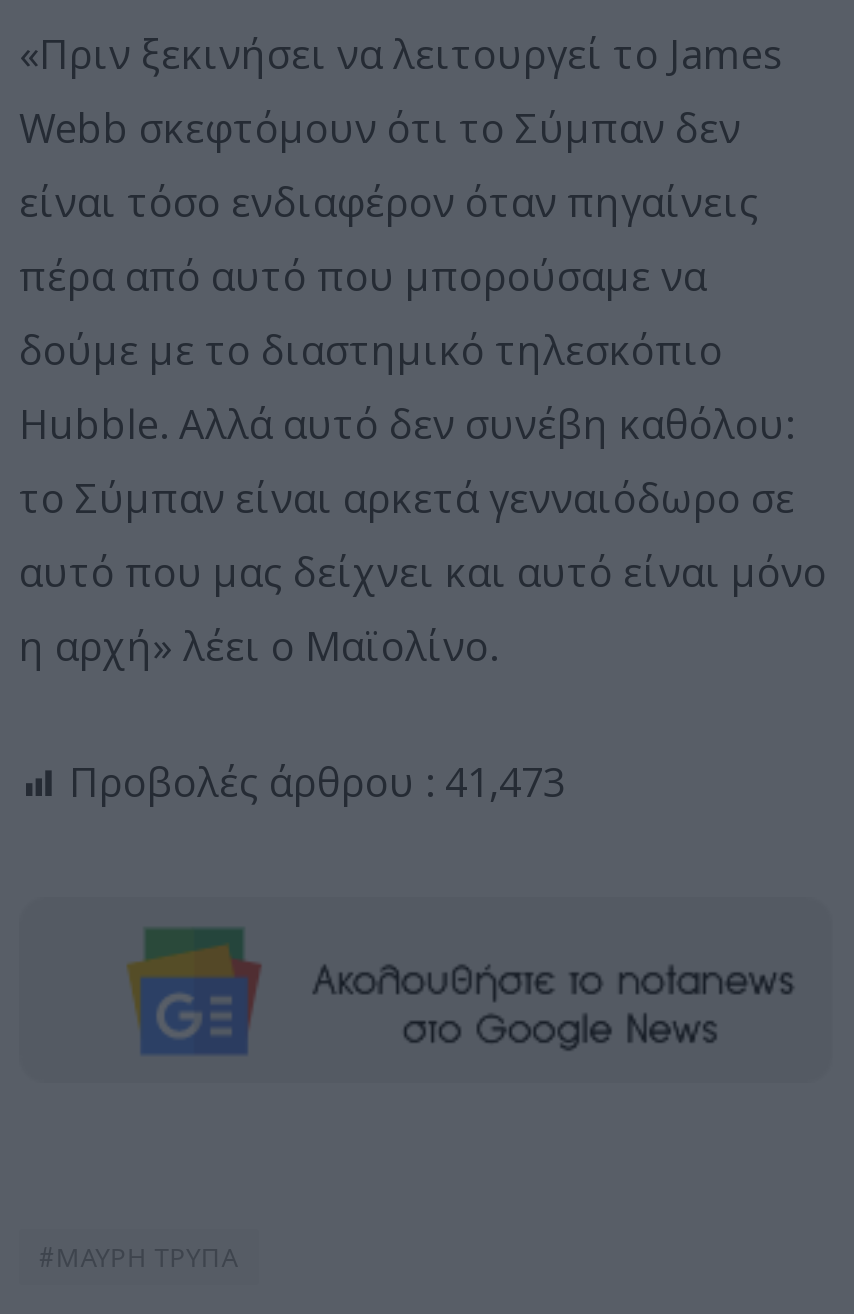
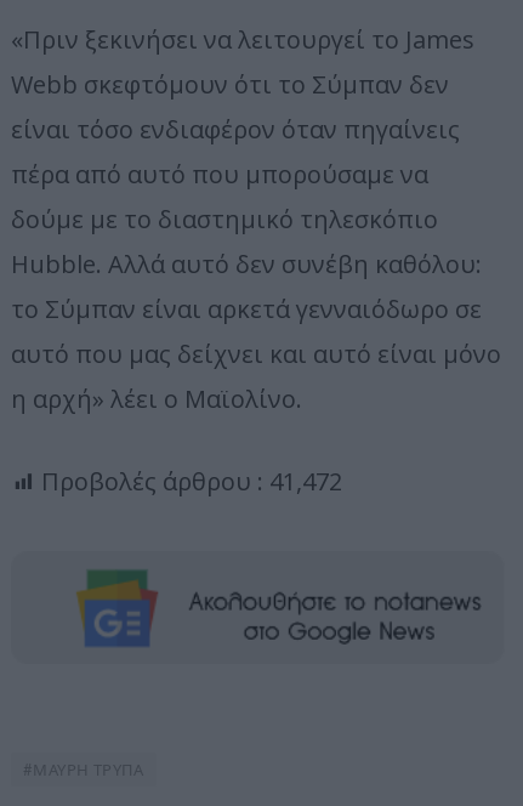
- Προβολές άρθρου : 41,473
+ Προβολές άρθρου : 41,472
